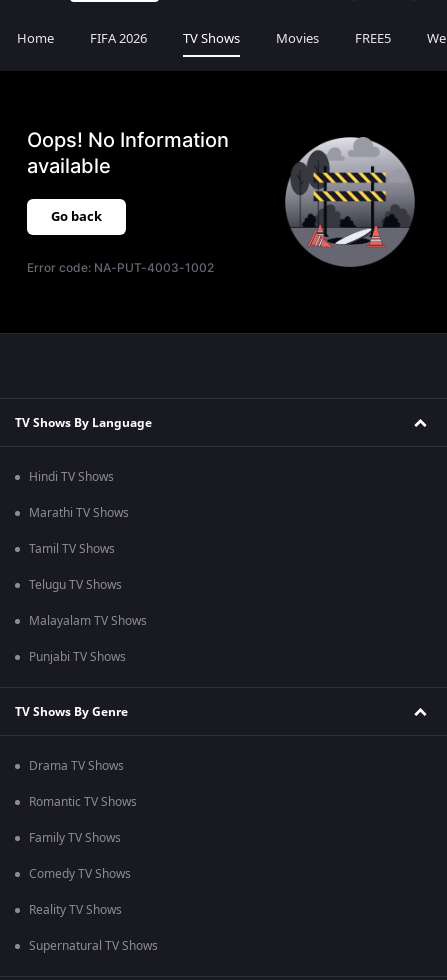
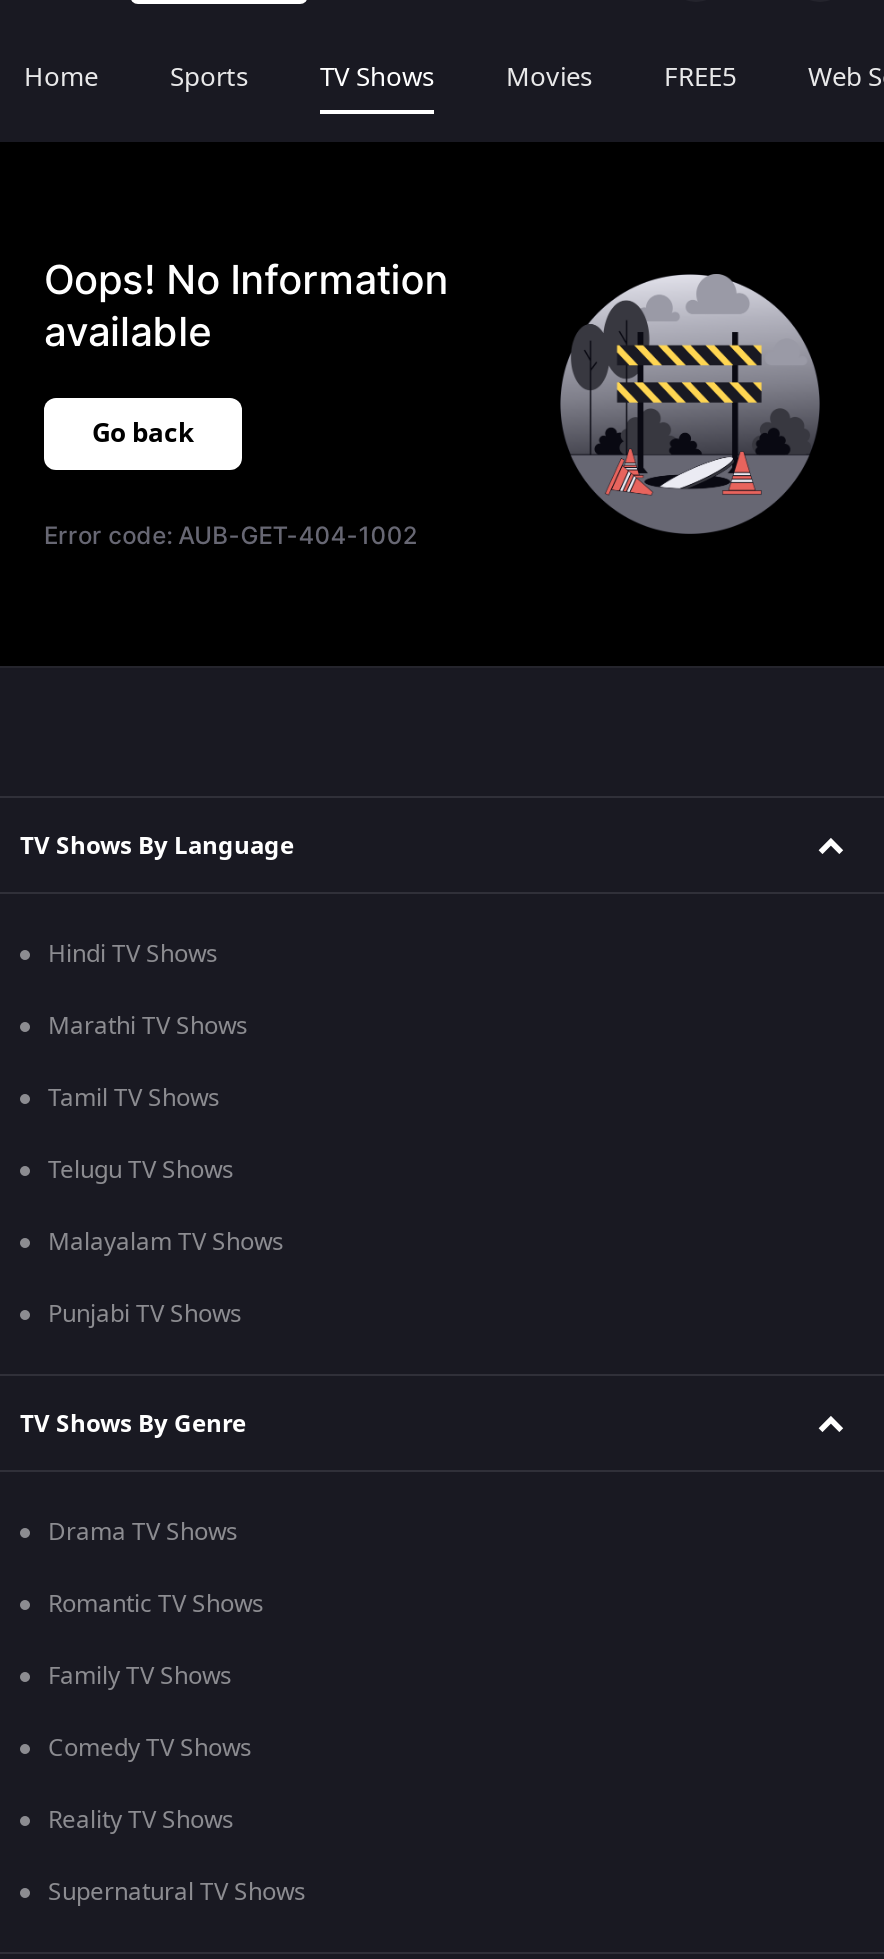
- FIFA 2026
+ Sports

- Error code: NA-PUT-4003-1002
+ Error code: AUB-GET-404-1002
